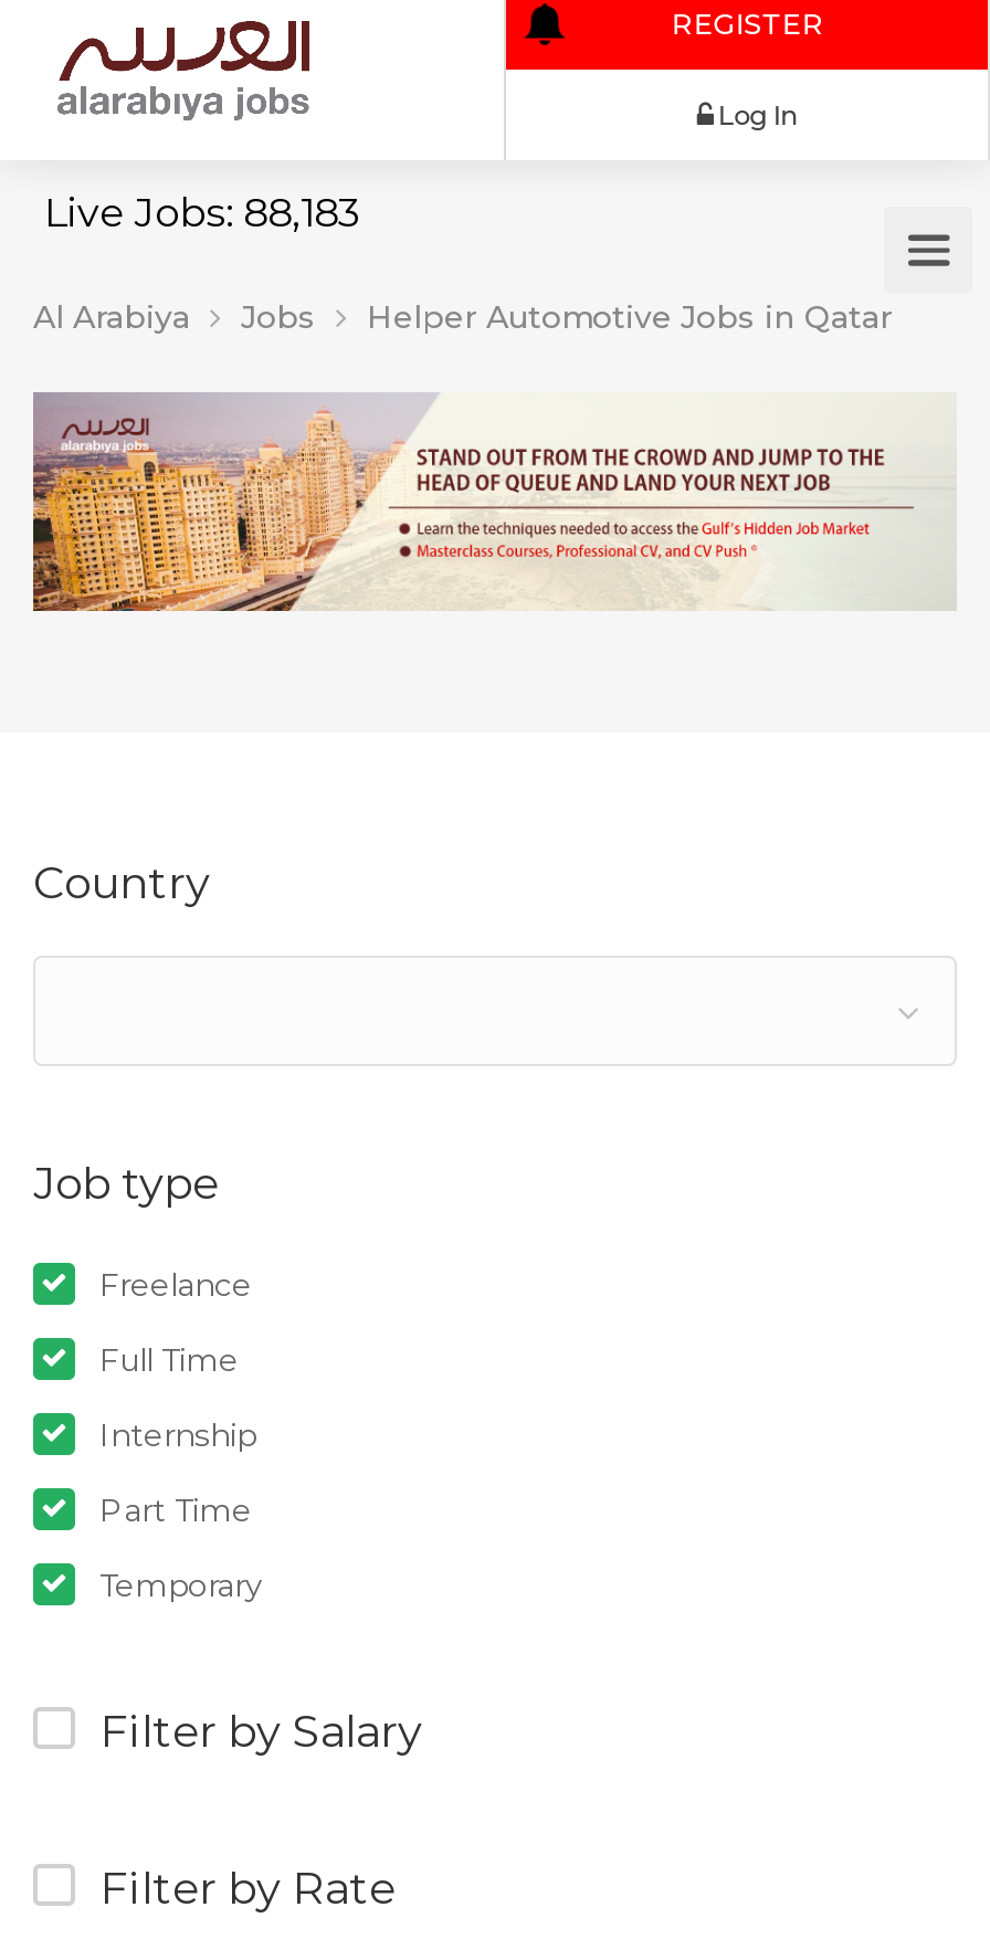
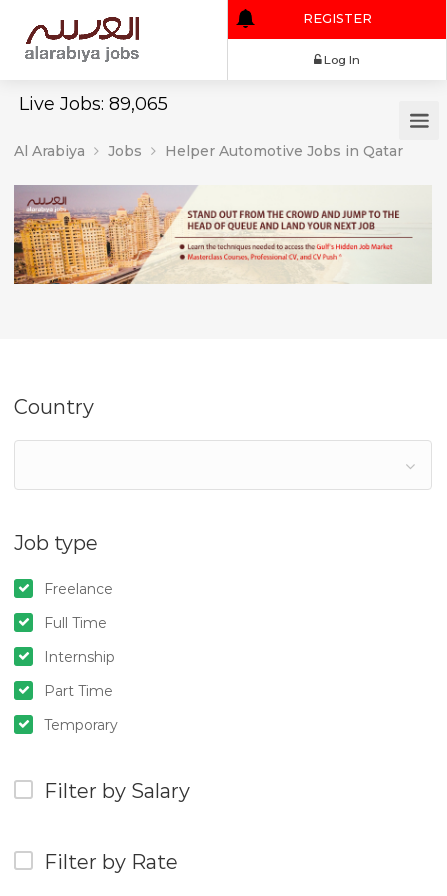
- Live Jobs: 88,183
+ Live Jobs: 89,065
